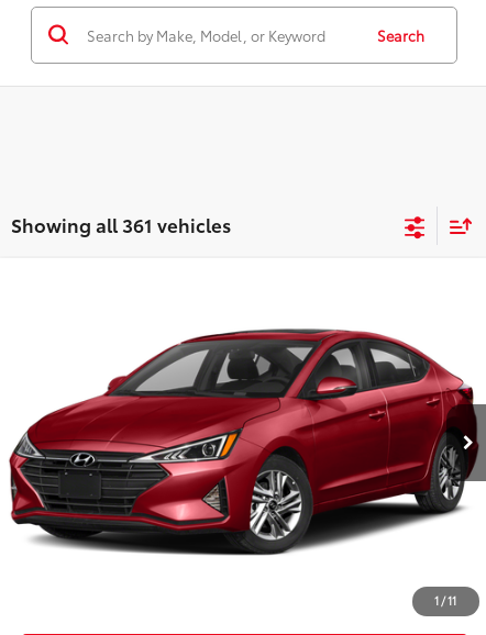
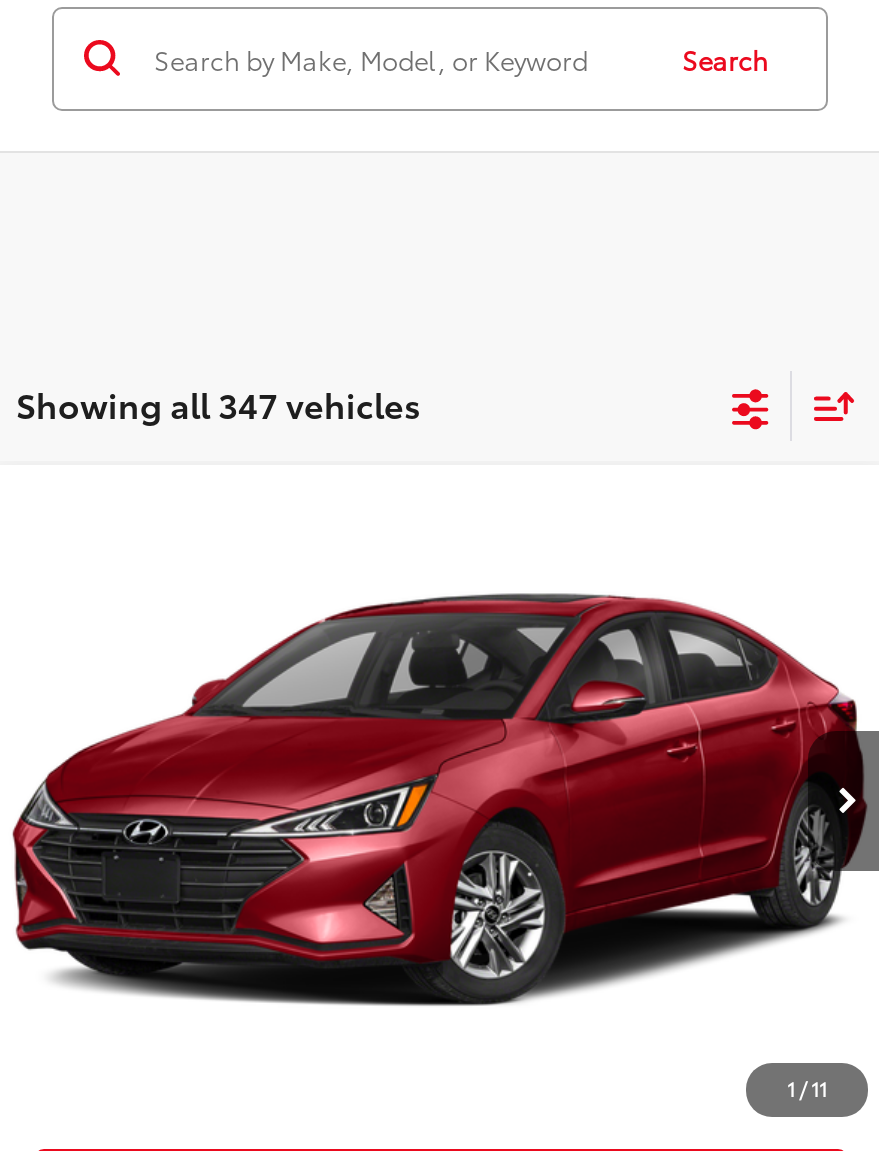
- Showing all 361 vehicles
+ Showing all 347 vehicles
